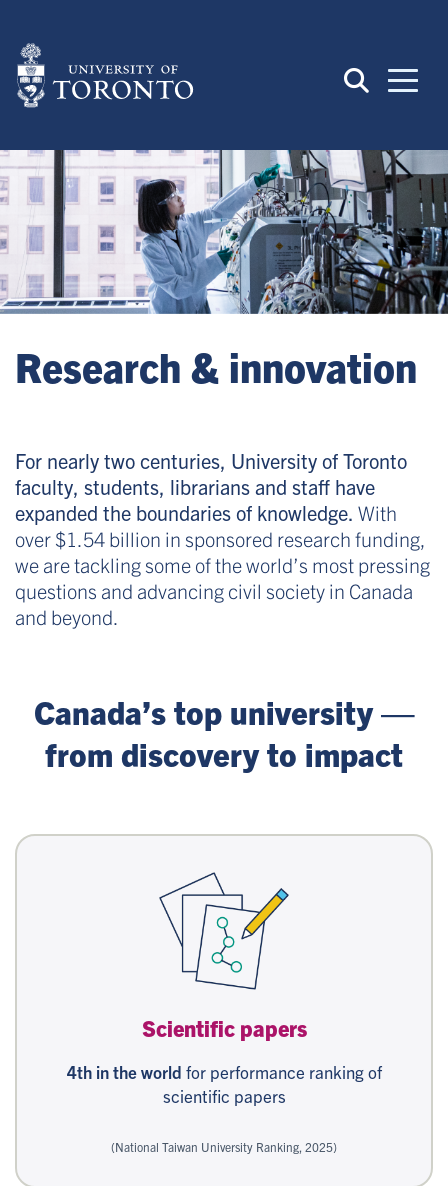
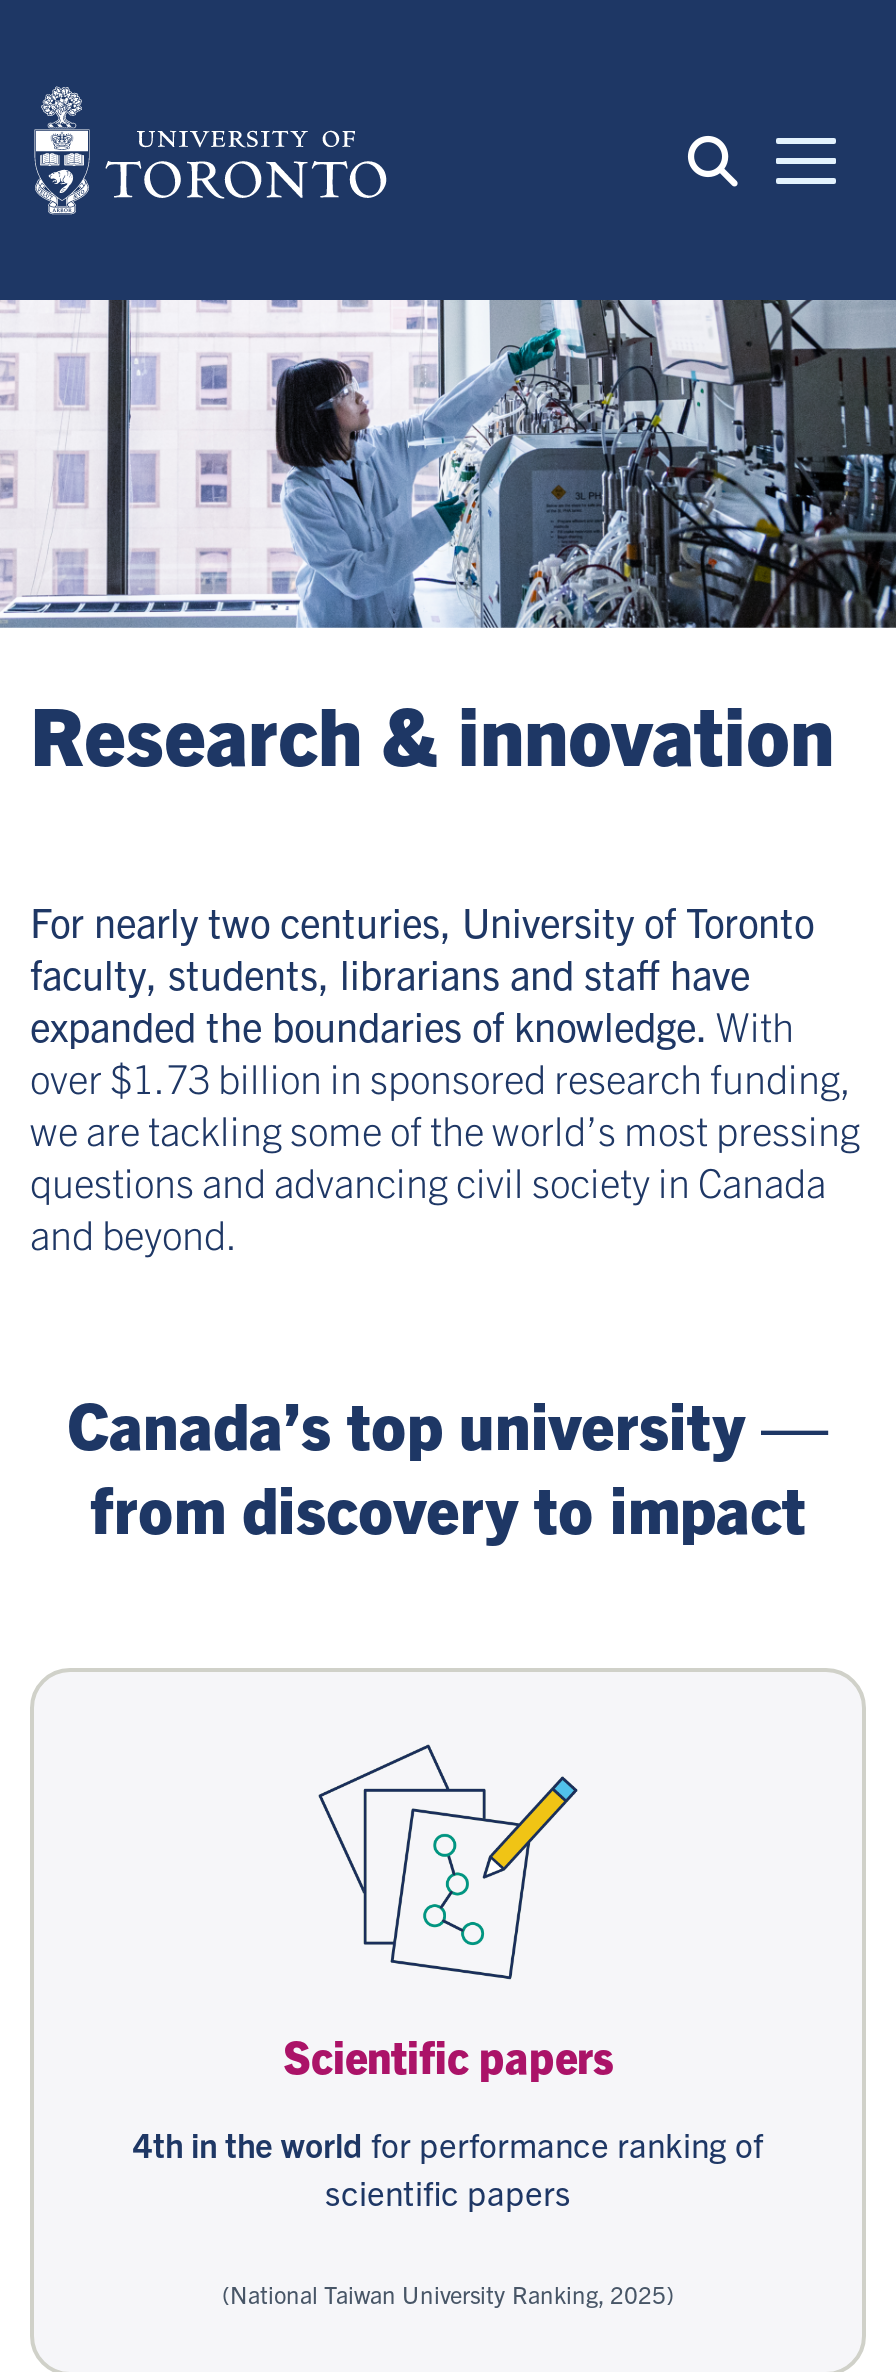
- over $1.54 billion in sponsored research funding,
+ over $1.73 billion in sponsored research funding,
